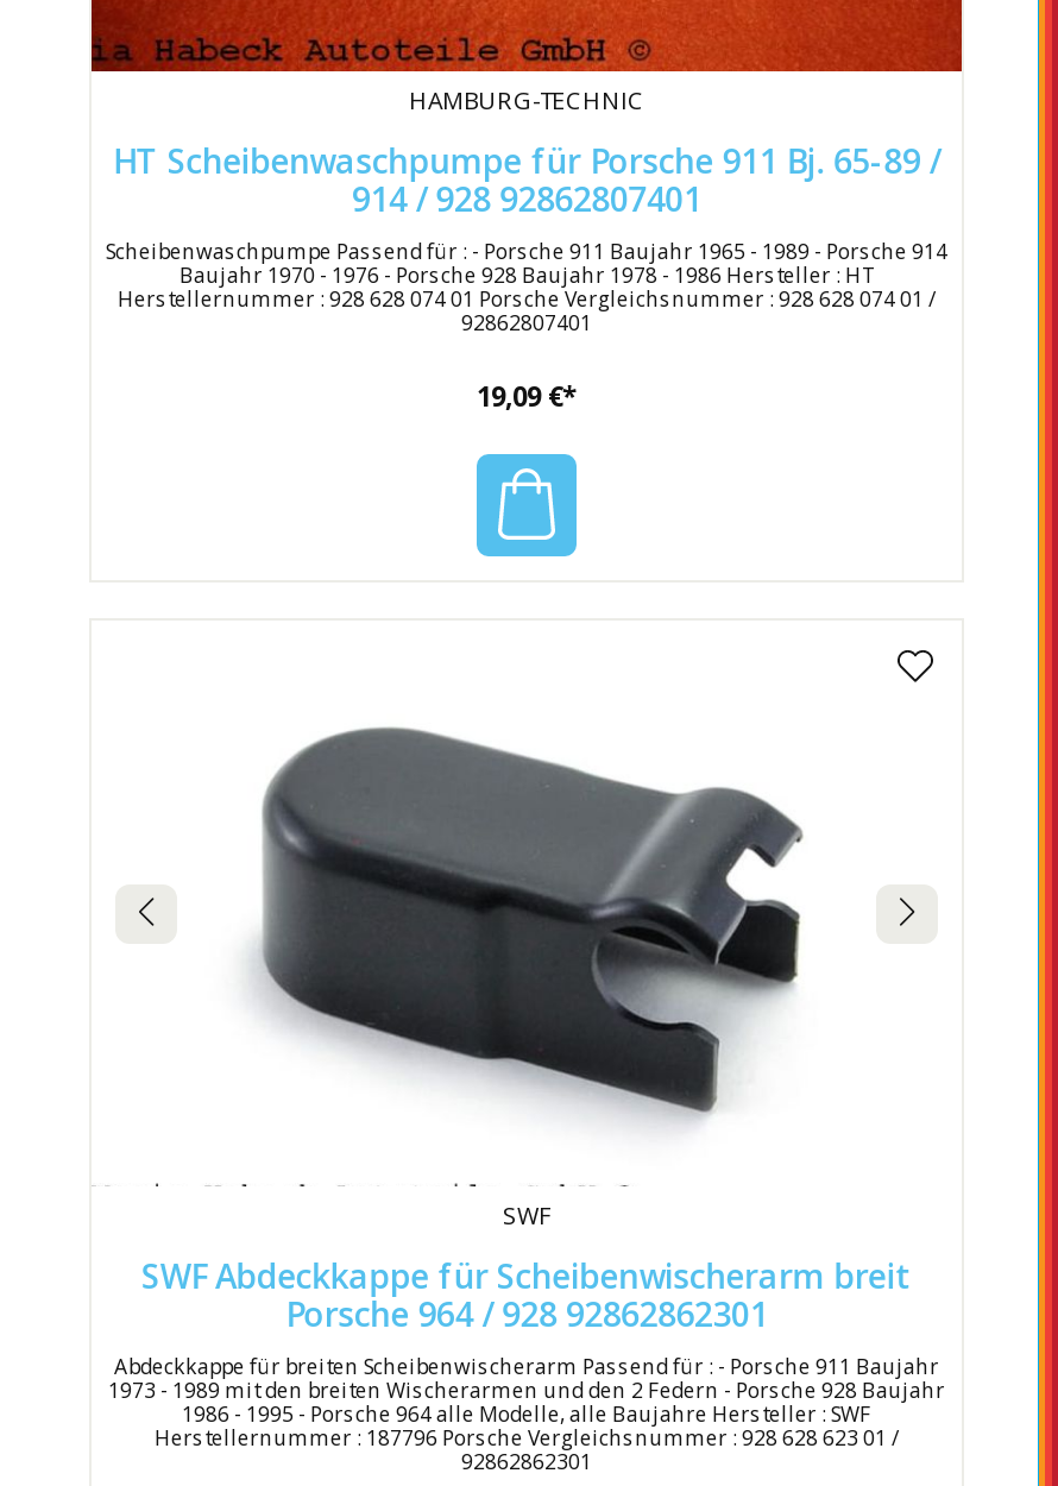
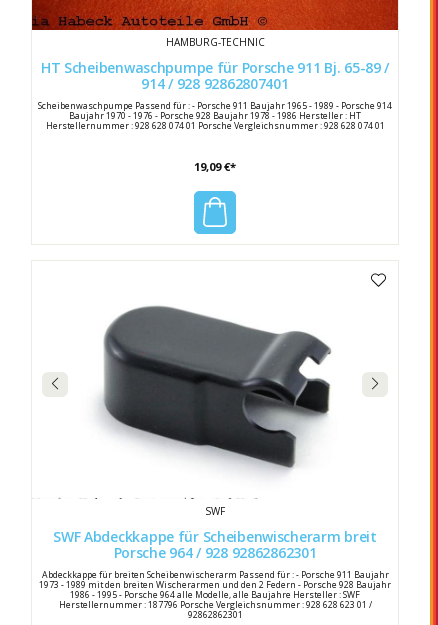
- Herstellernummer : 928 628 074 01 Porsche Vergleichsnummer : 928 628 074 01 /
- 92862807401
+ Herstellernummer : 928 628 074 01 Porsche Vergleichsnummer : 928 628 074 01
